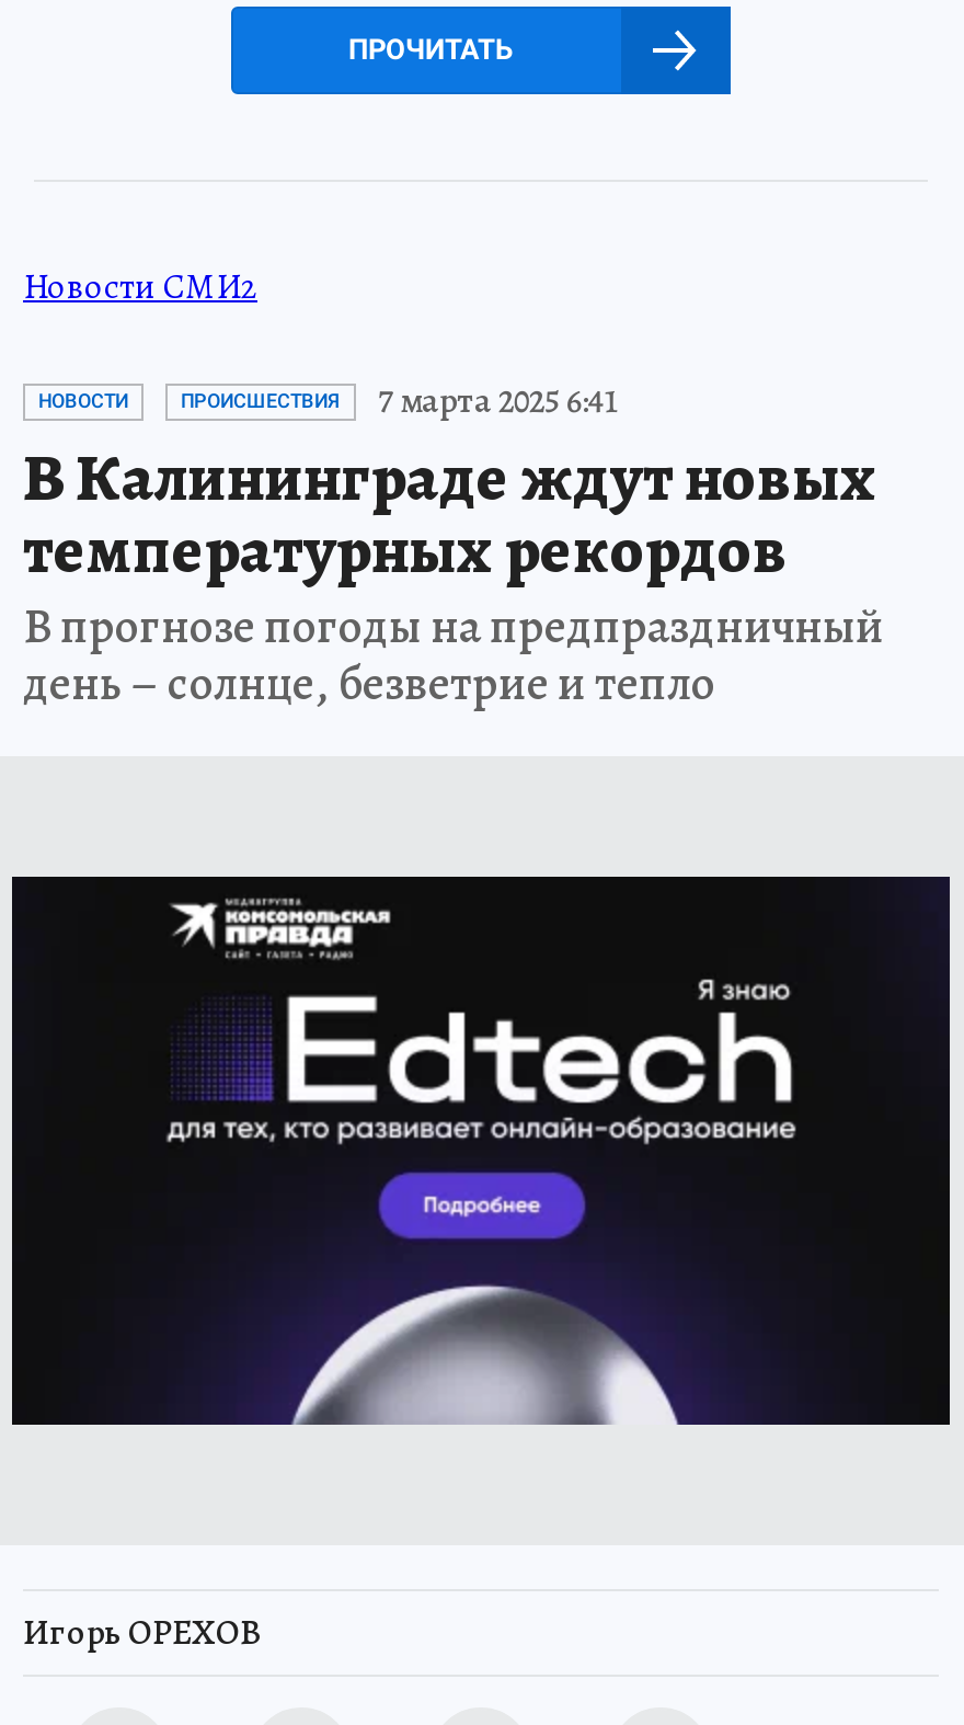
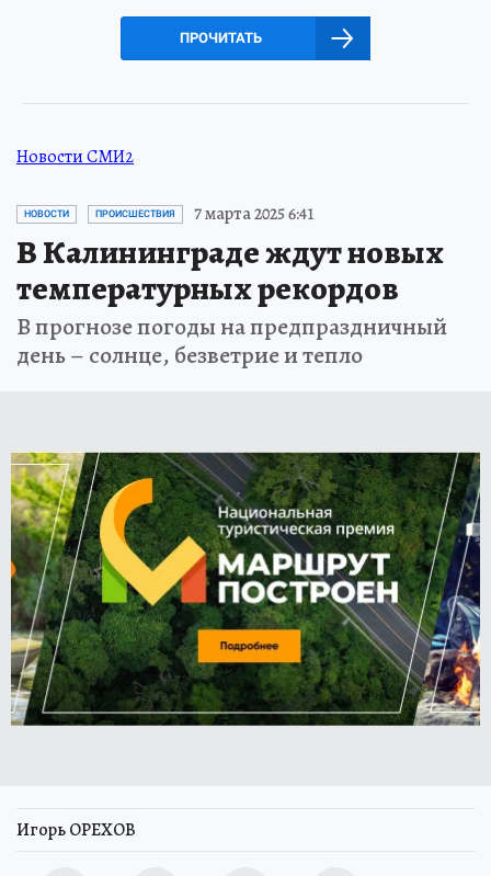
- [image]
+ [image]
